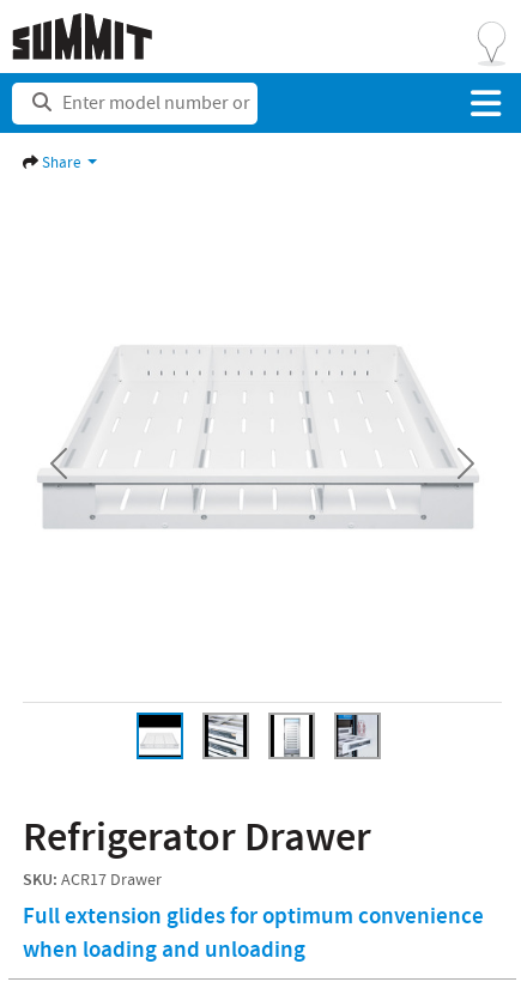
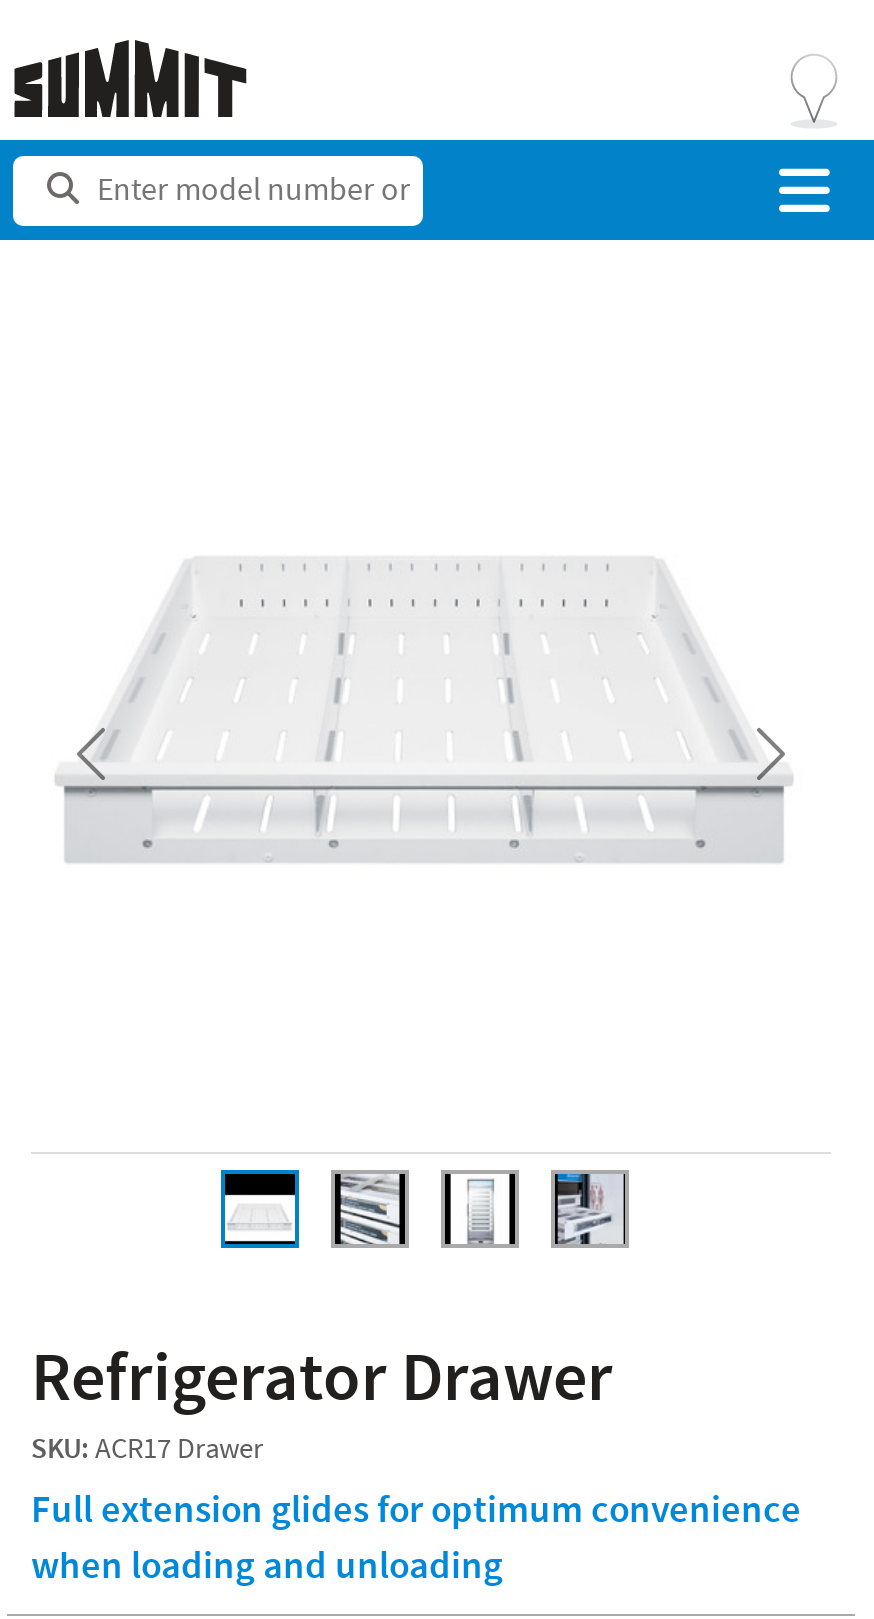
- Share
